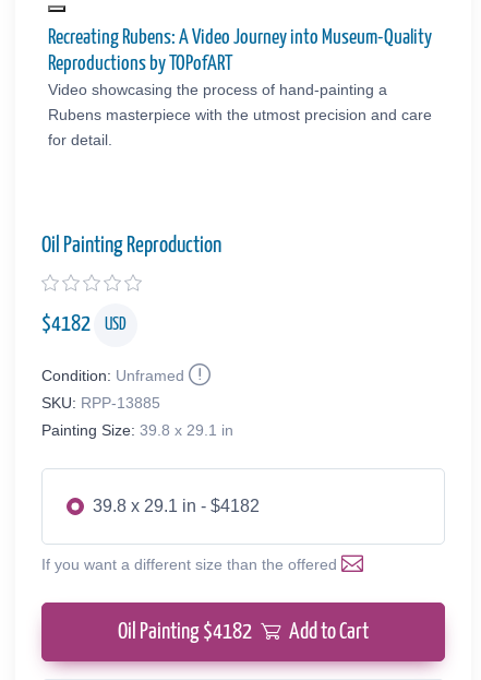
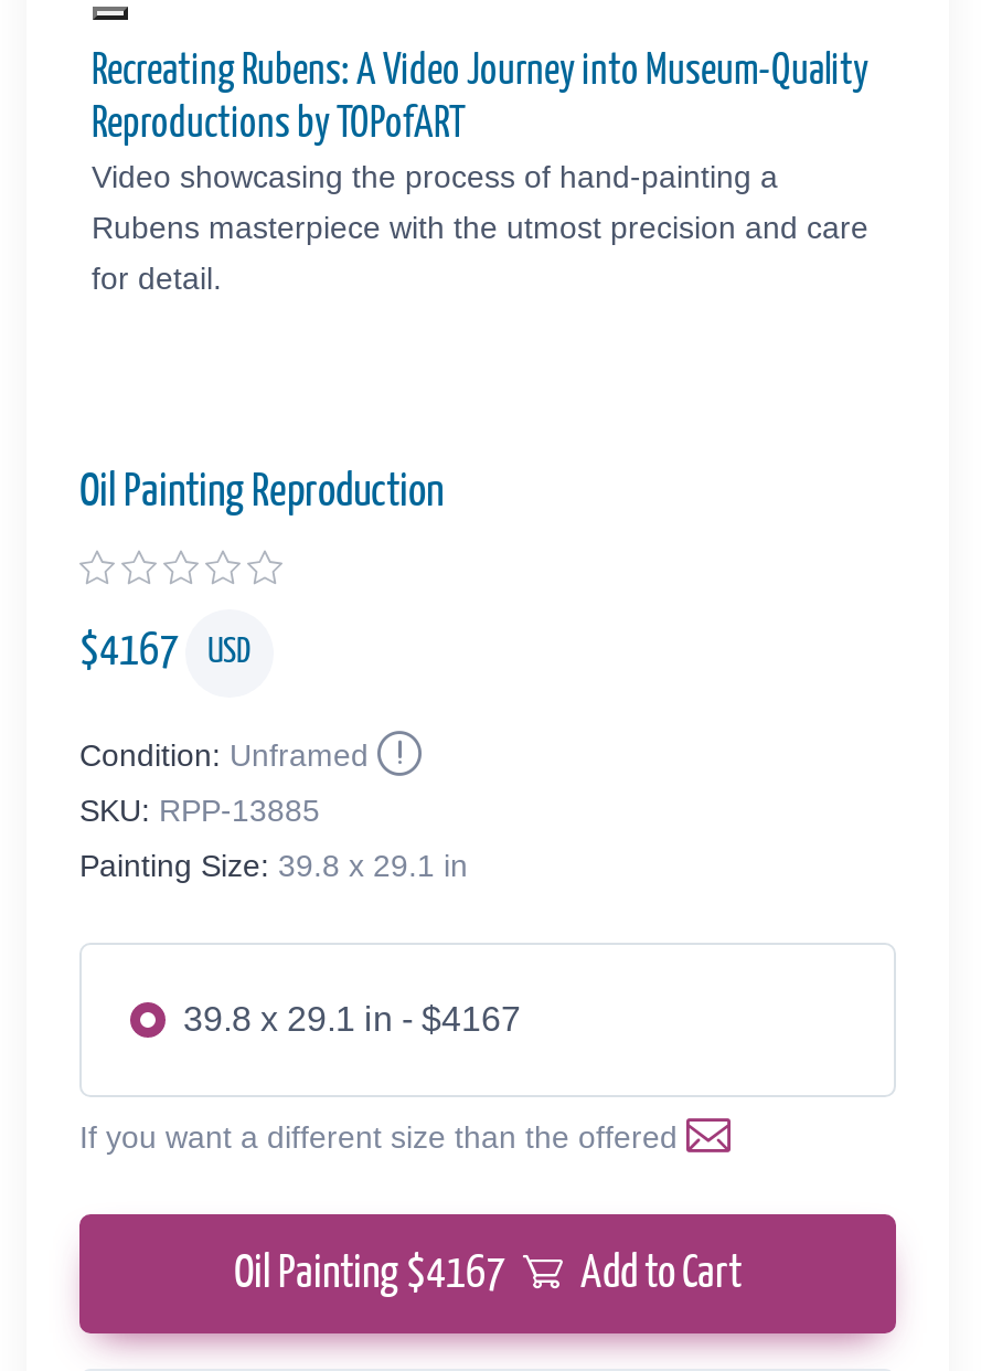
- $4182 USD
+ $4167 USD

- 39.8 x 29.1 in - $4182
+ 39.8 x 29.1 in - $4167

- Oil Painting $4182 Add to Cart
+ Oil Painting $4167 Add to Cart
